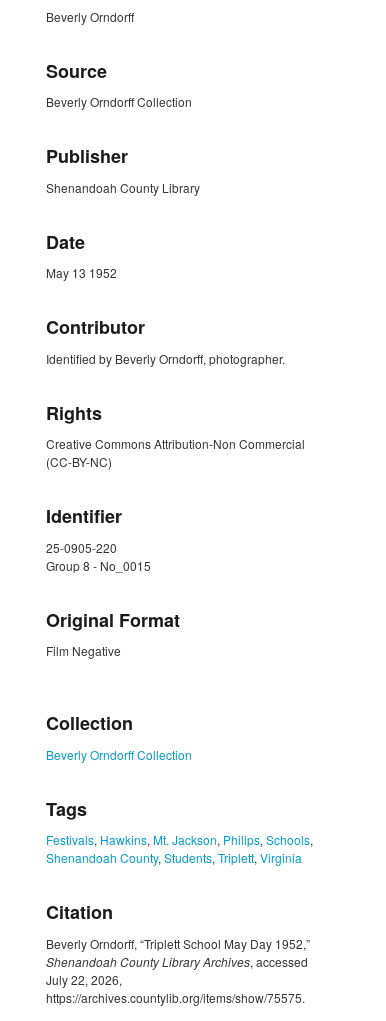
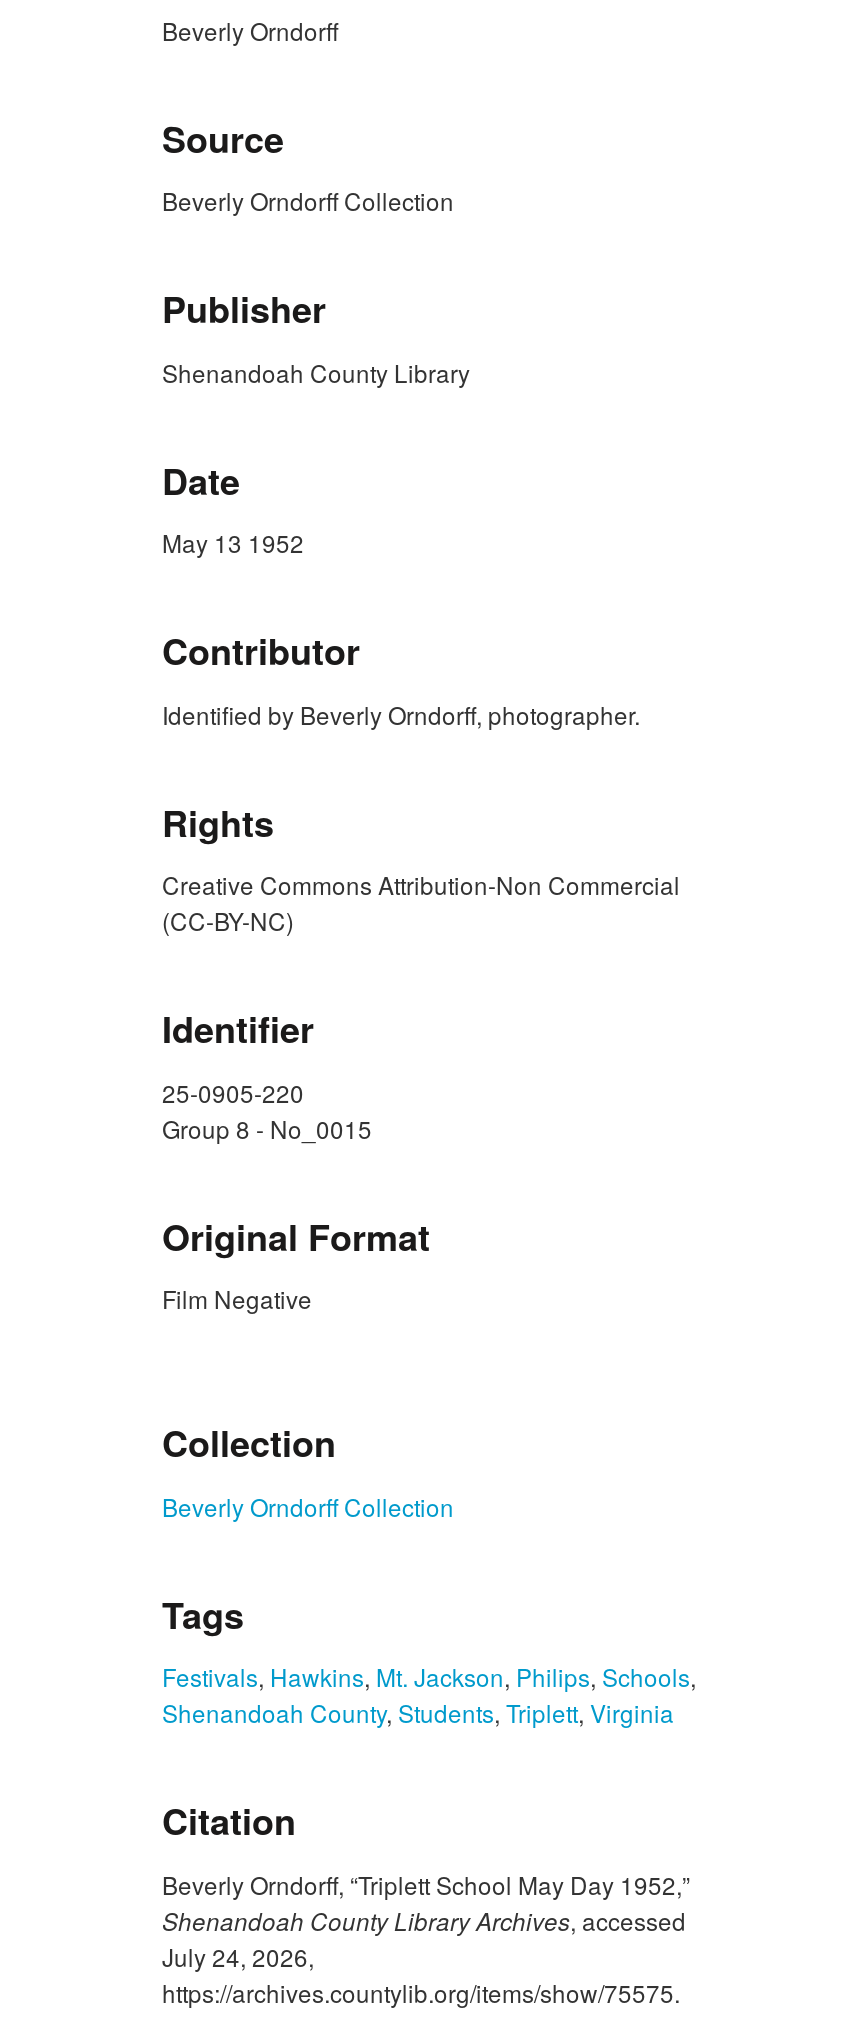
- July 22, 2026,
+ July 24, 2026,
